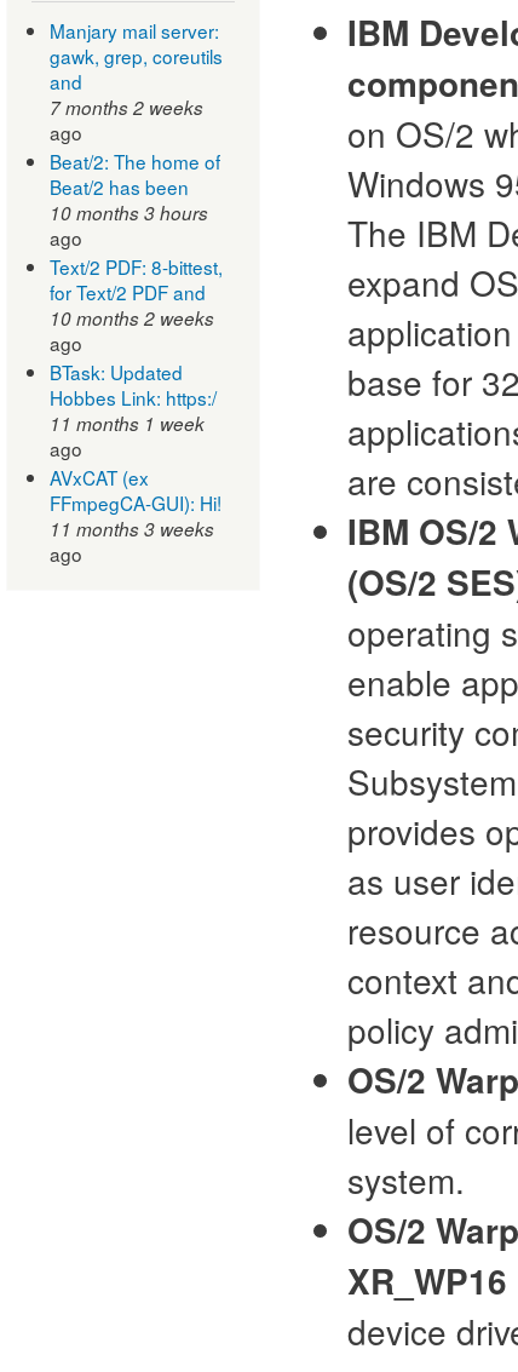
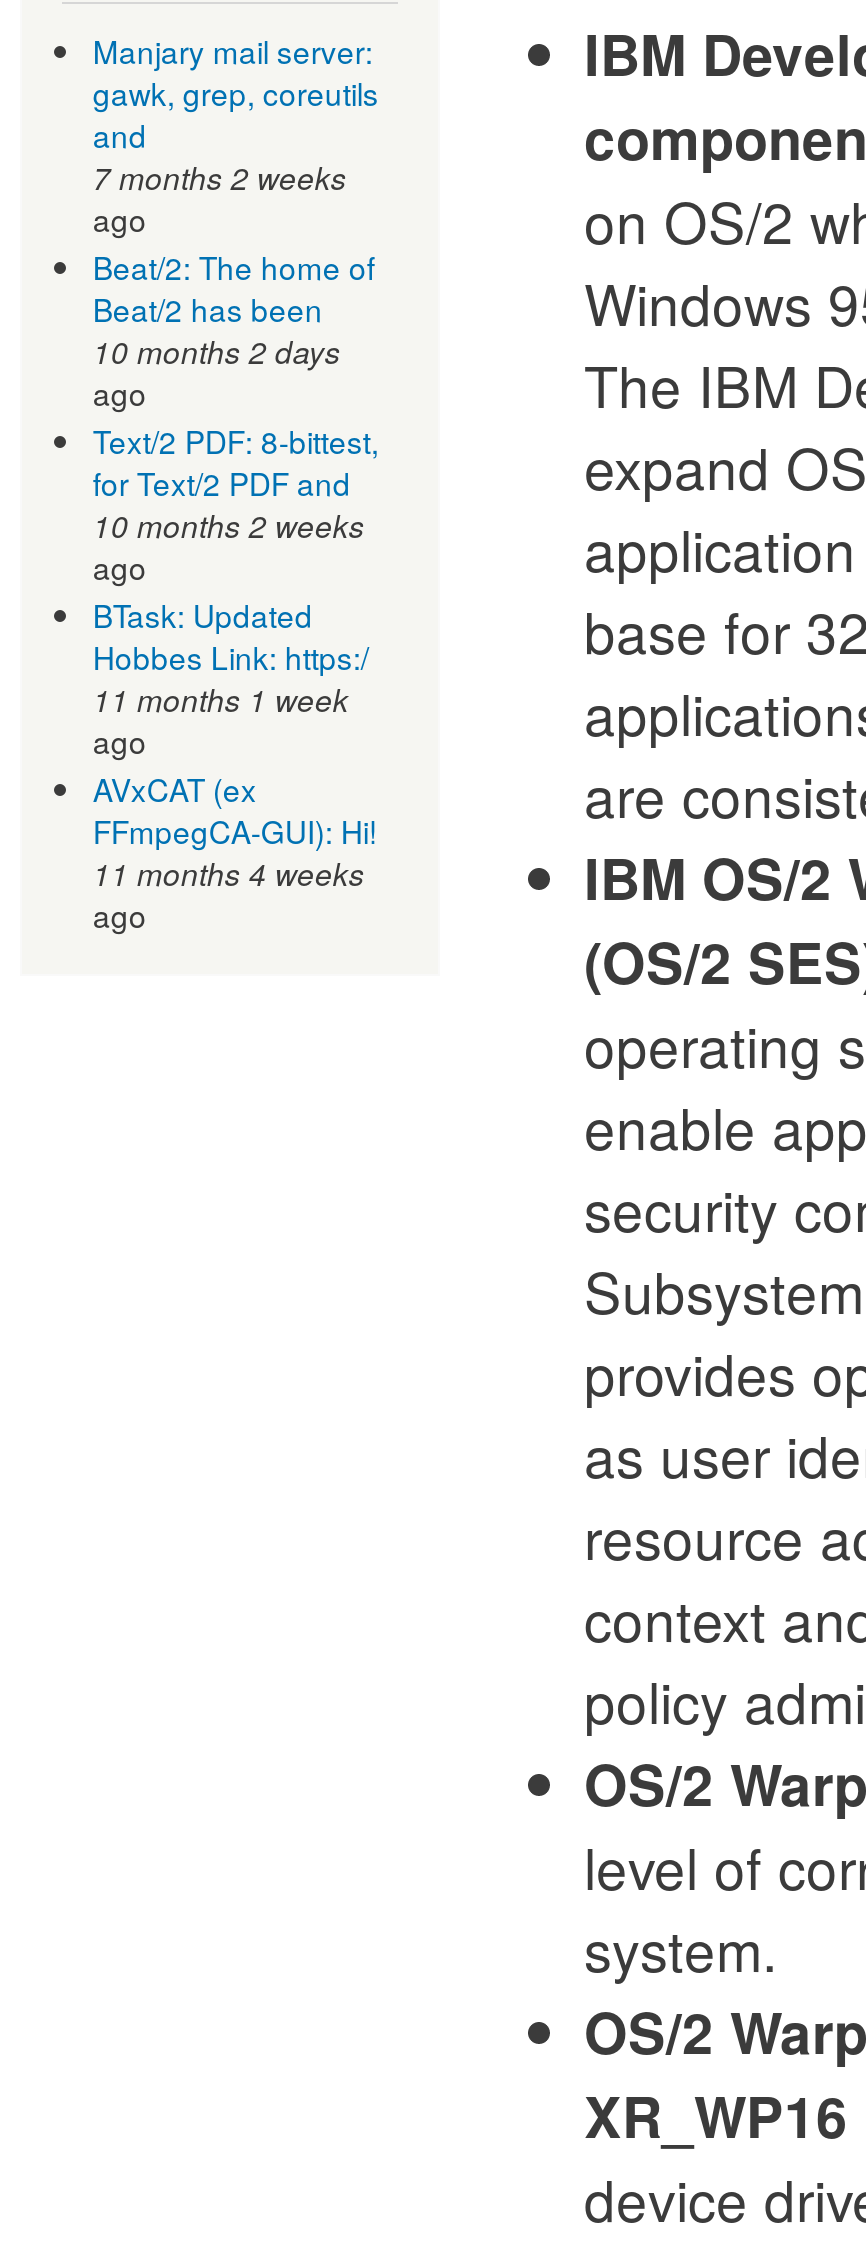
- 10 months 3 hours
+ 10 months 2 days

- 11 months 3 weeks
+ 11 months 4 weeks
